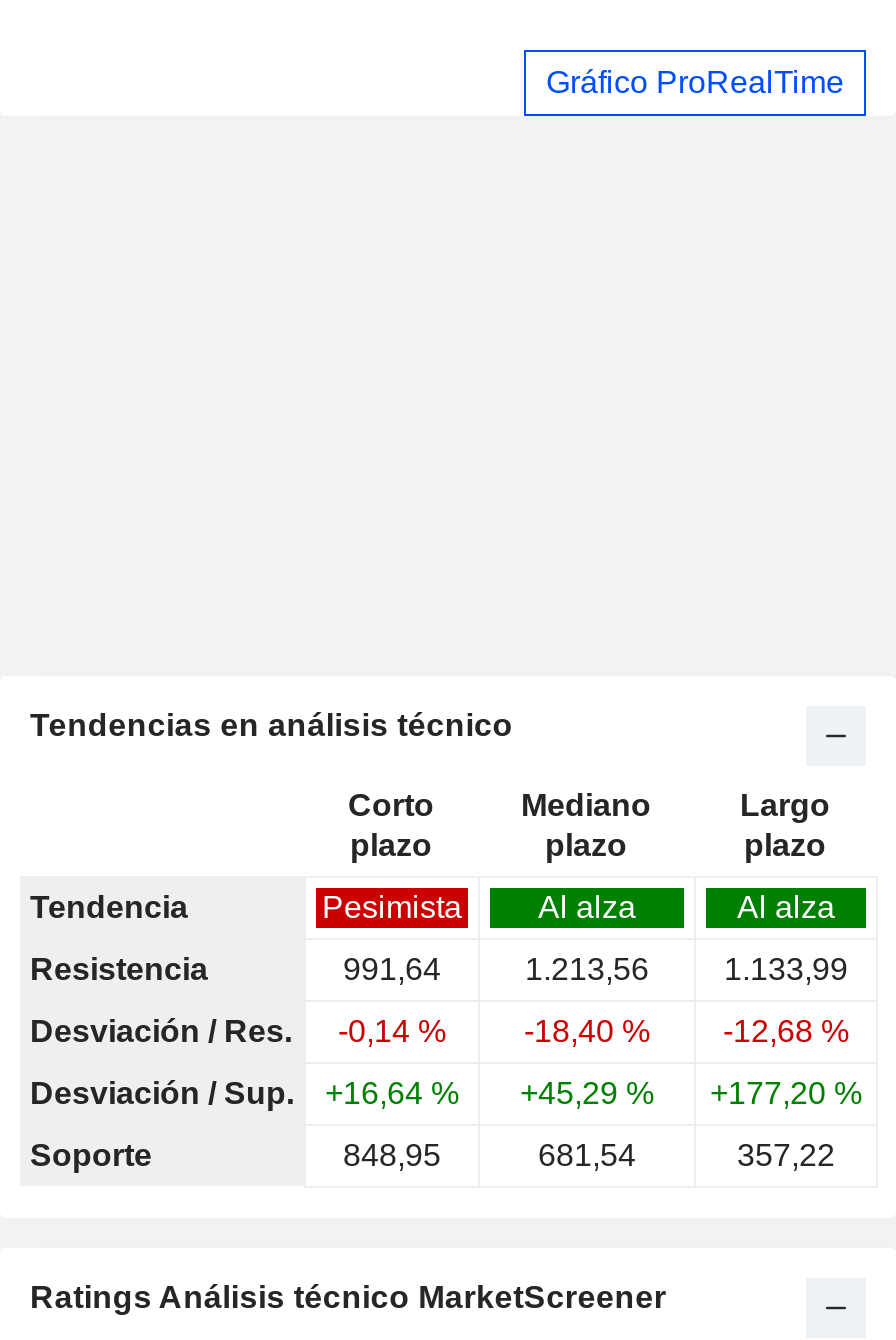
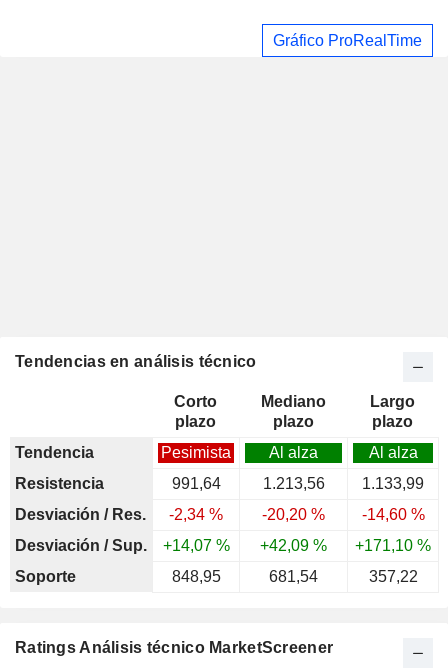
- Desviación / Res. -0,14 %
+ Desviación / Res. -2,34 %

- -18,40 %
+ -20,20 %

- -12,68 %
+ -14,60 %

- +16,64 %
+ +14,07 %

- +45,29 %
+ +42,09 %

- +177,20 %
+ +171,10 %
